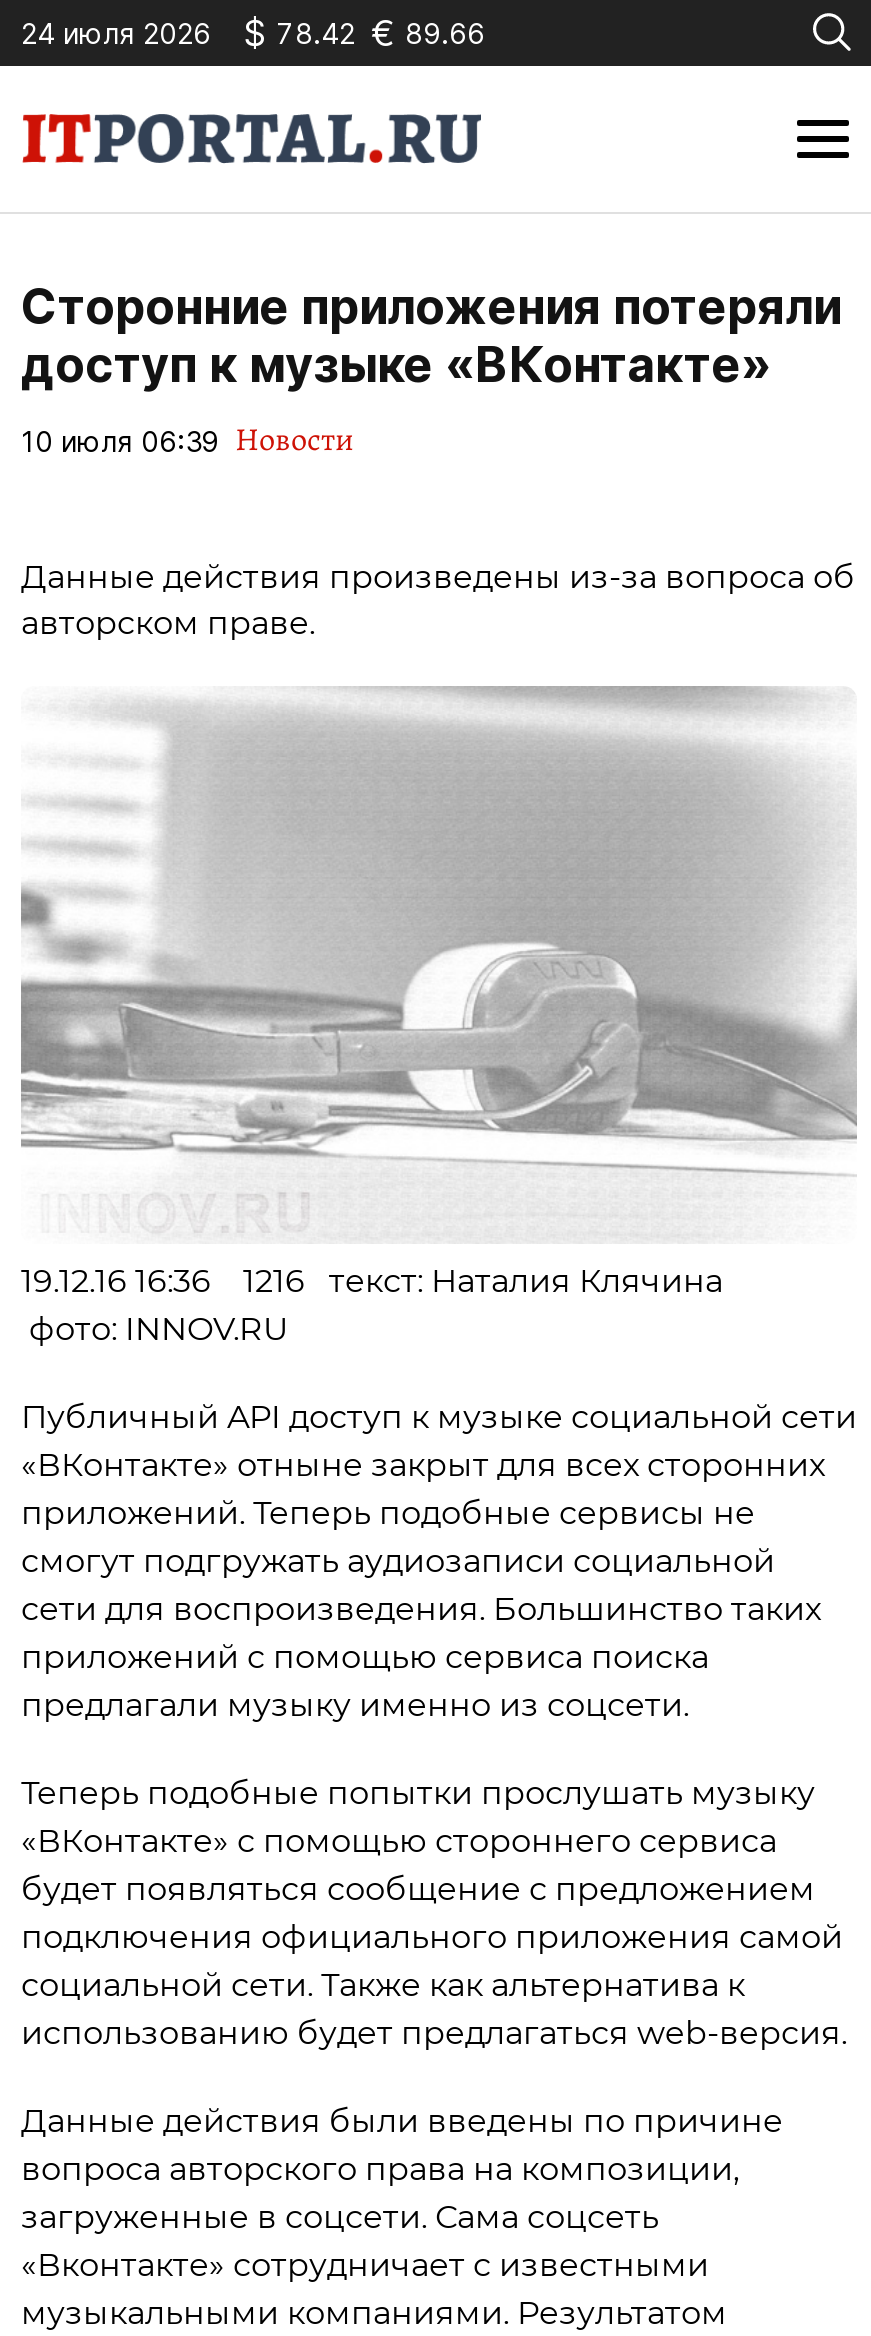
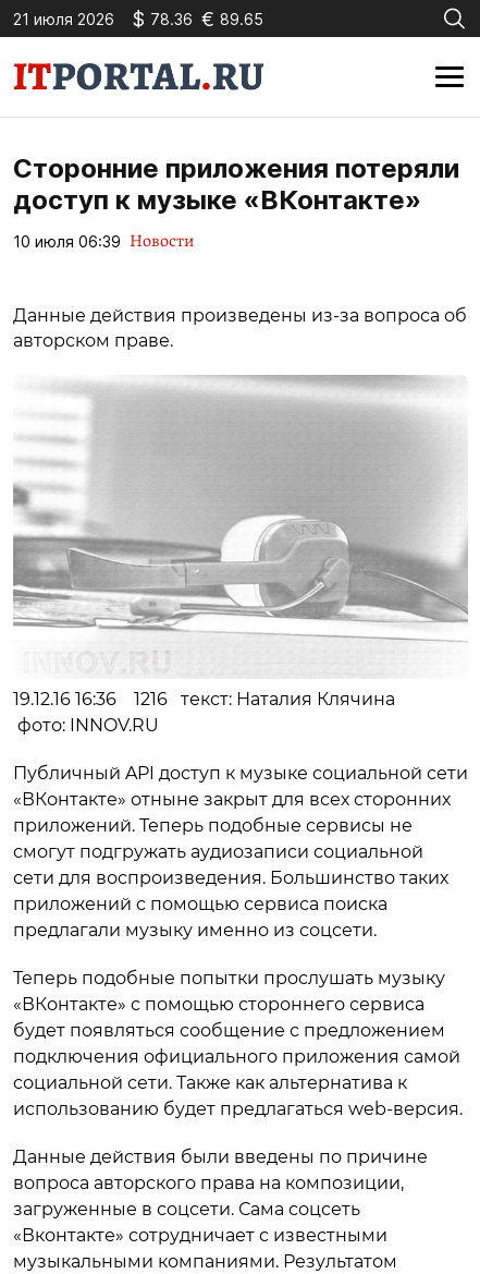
- 24 июля 2026
+ 21 июля 2026

- $ 78.42 € 89.66
+ $ 78.36 € 89.65
